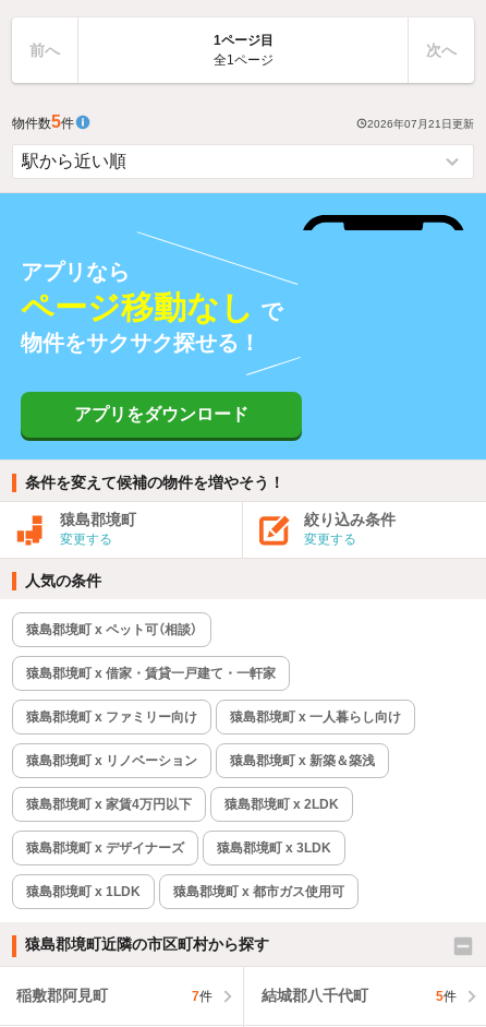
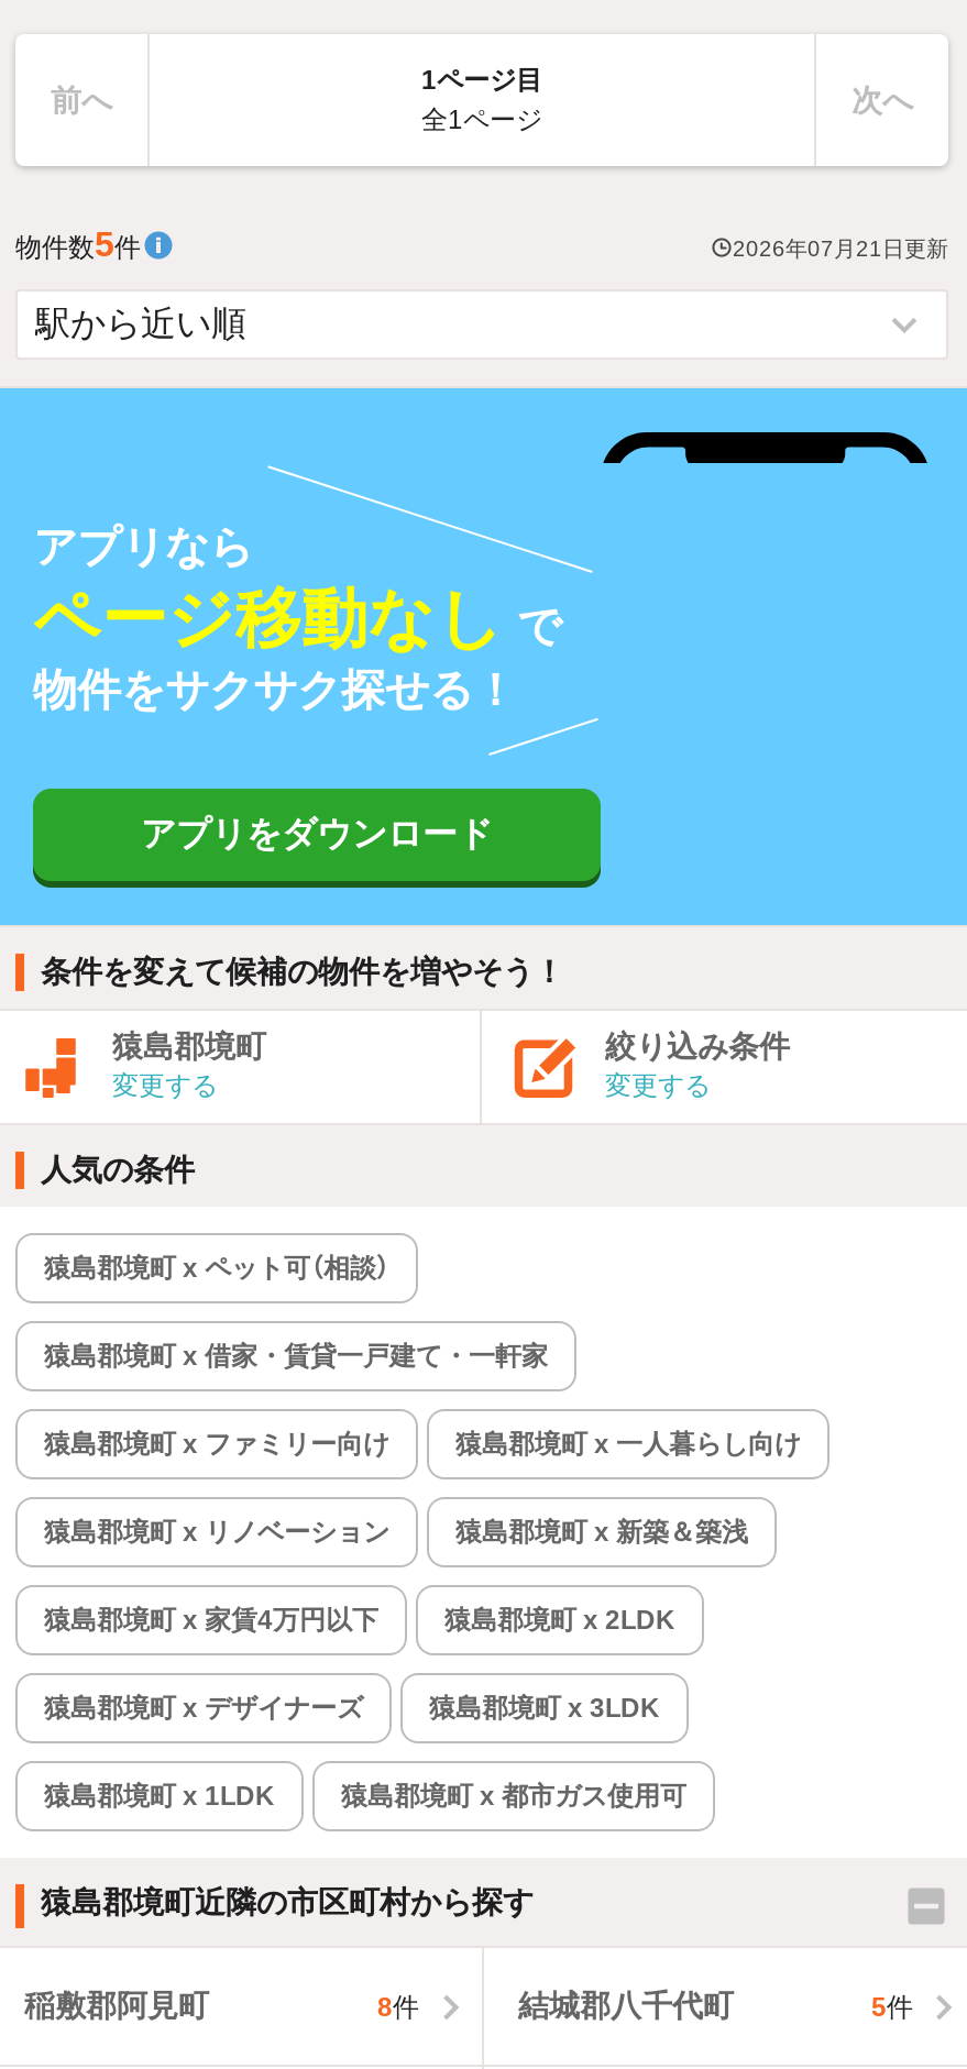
- 7件
+ 8件
